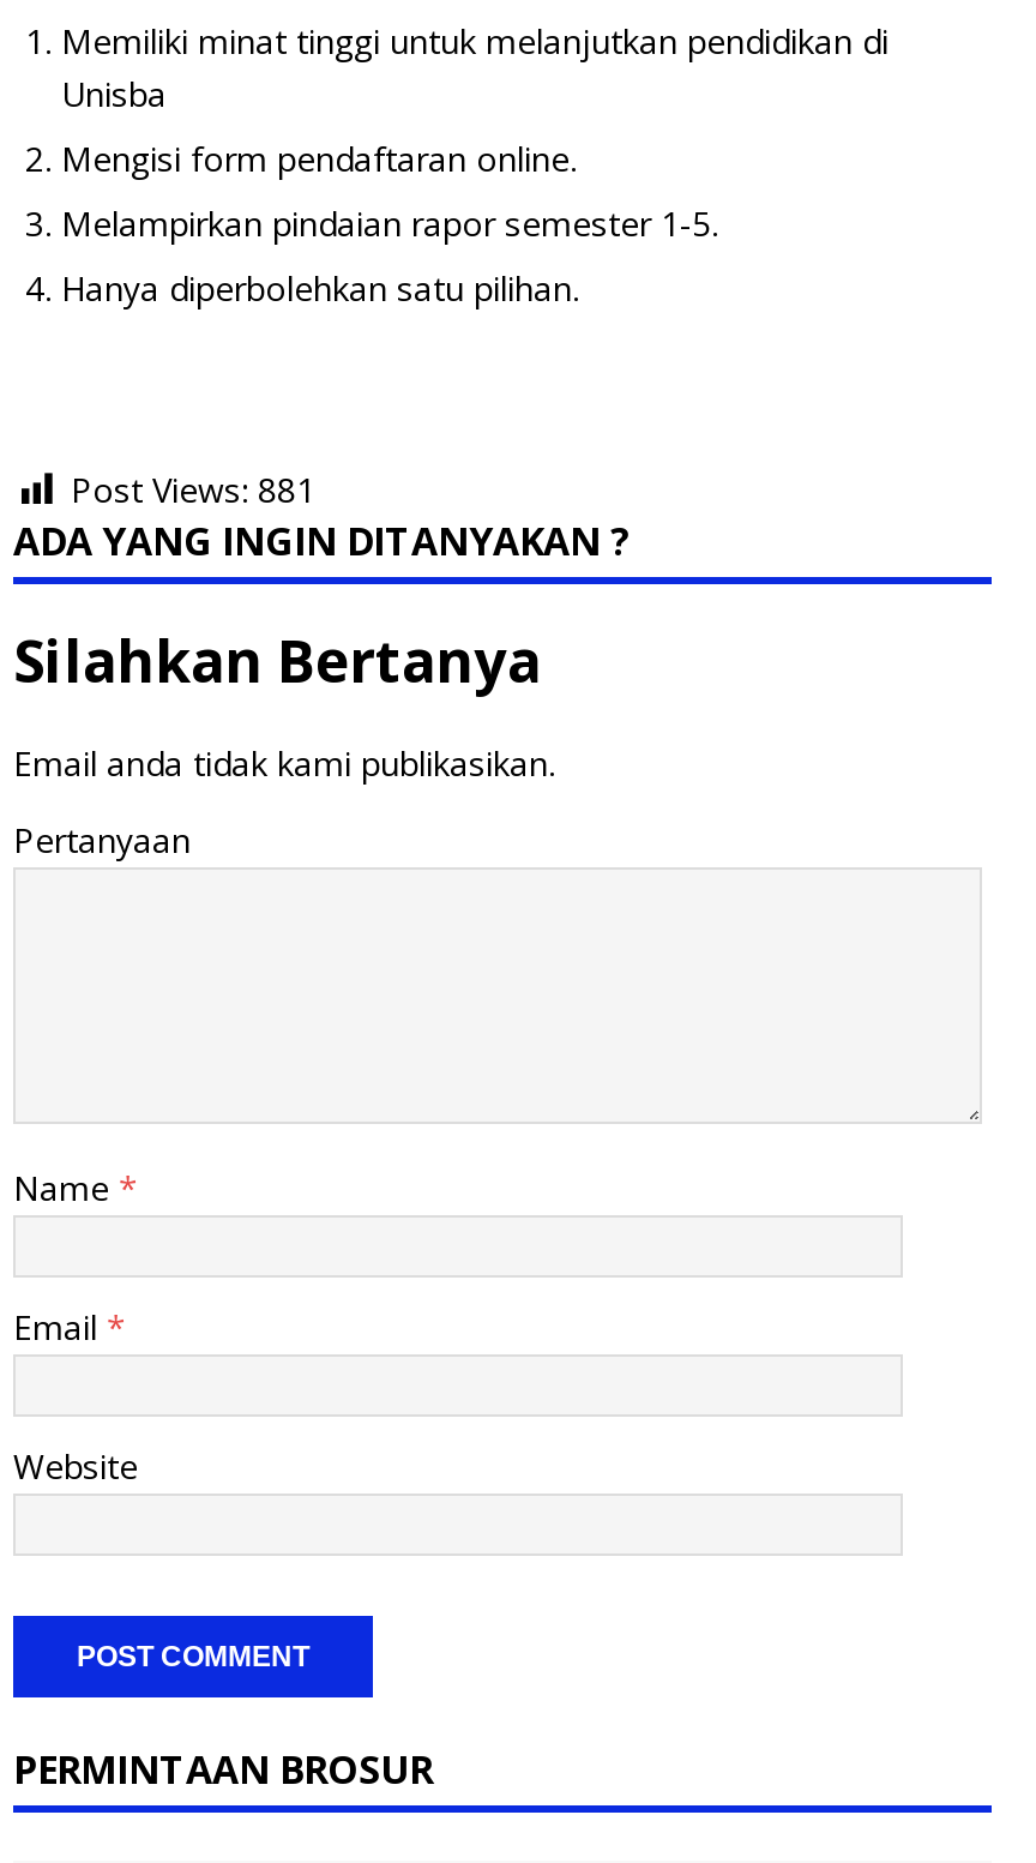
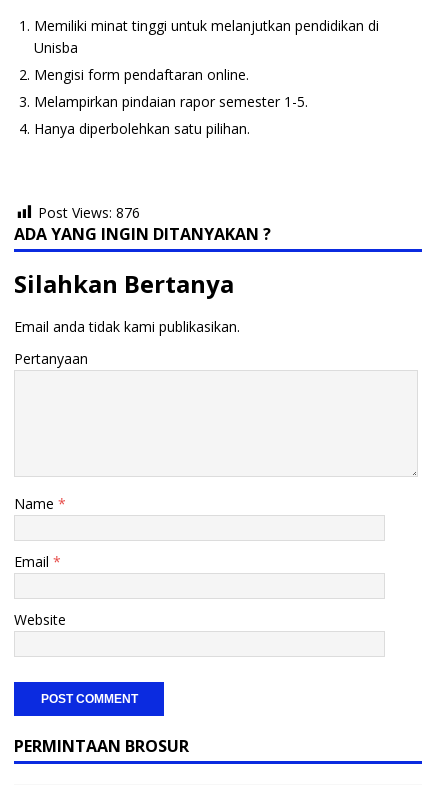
- Post Views: 881
+ Post Views: 876
